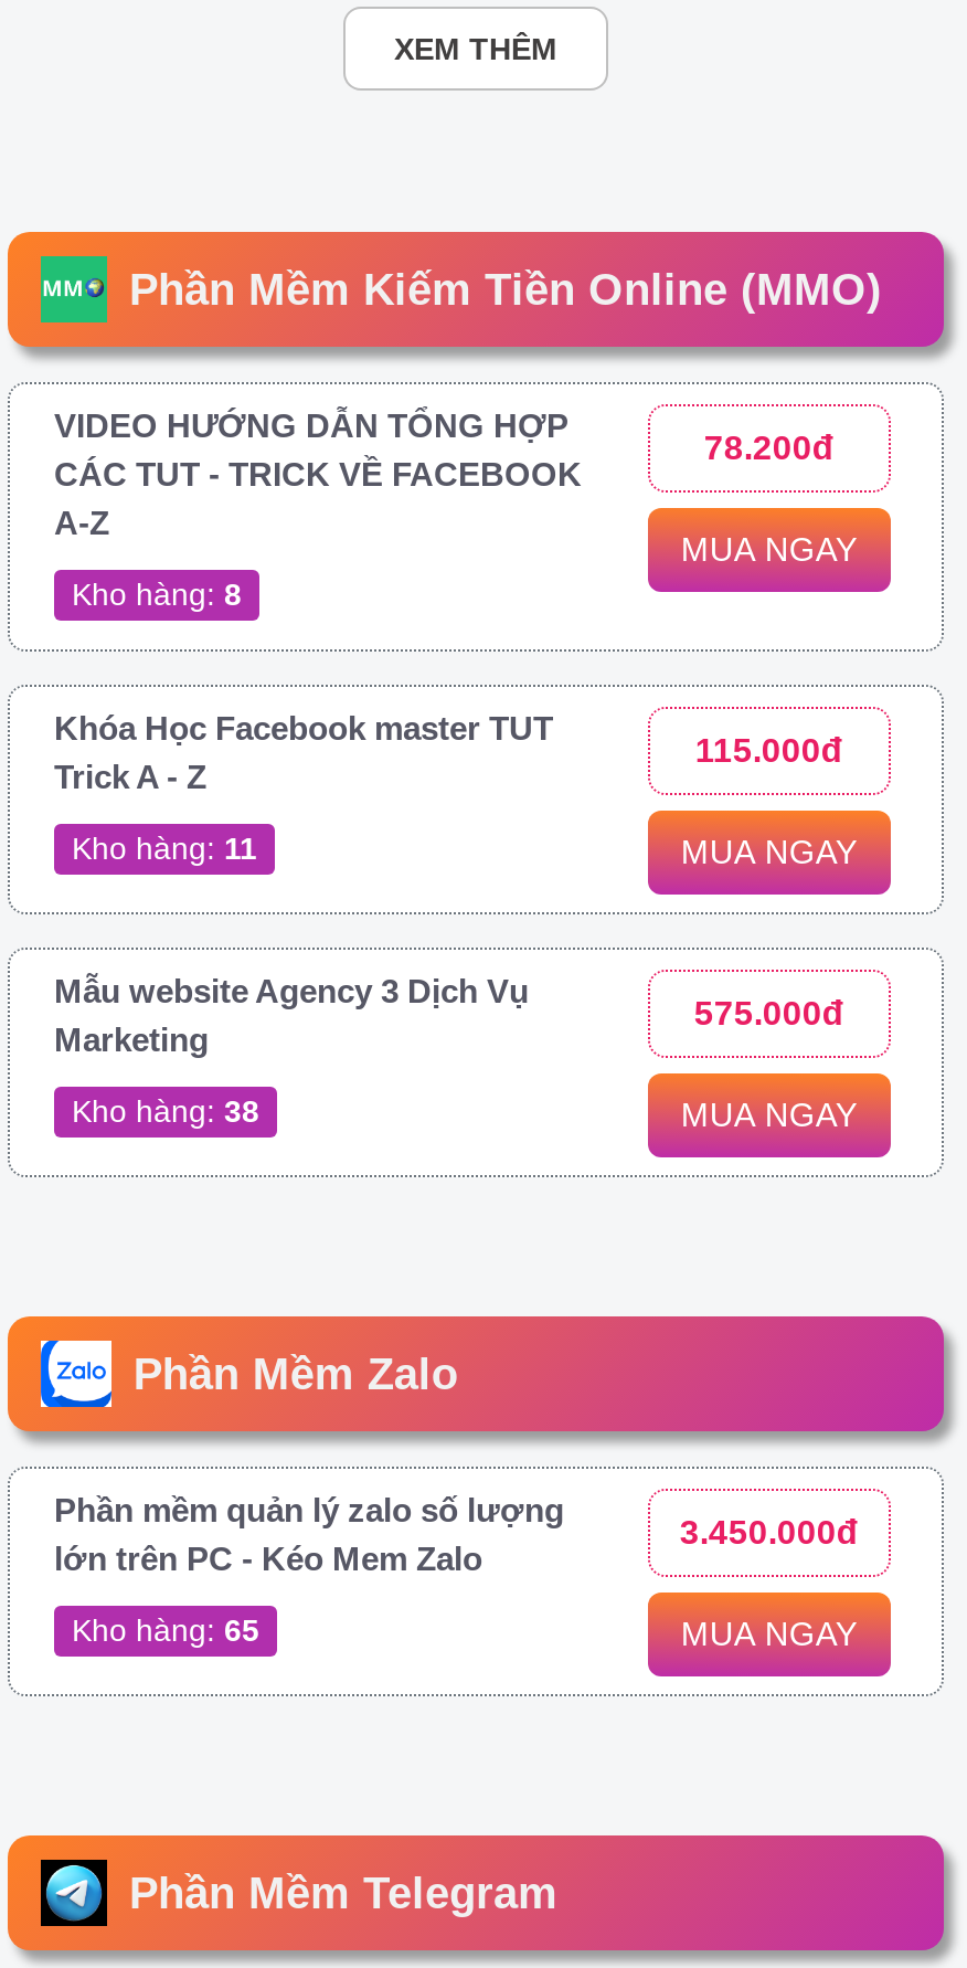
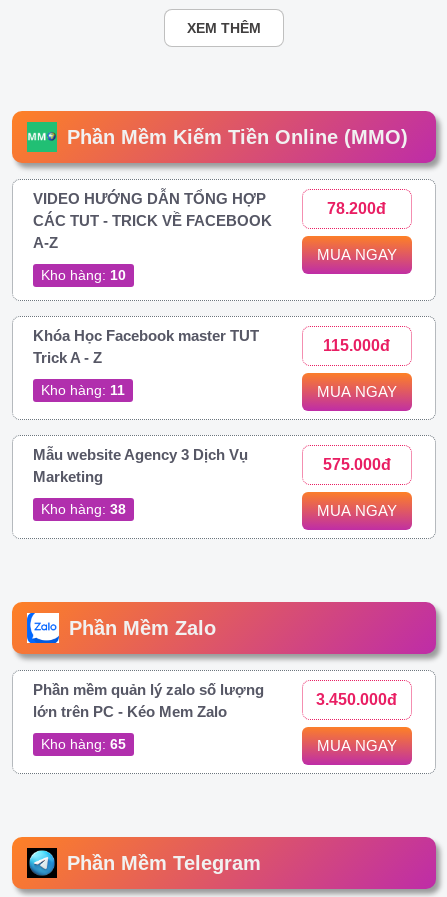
- Kho hàng: 8
+ Kho hàng: 10
